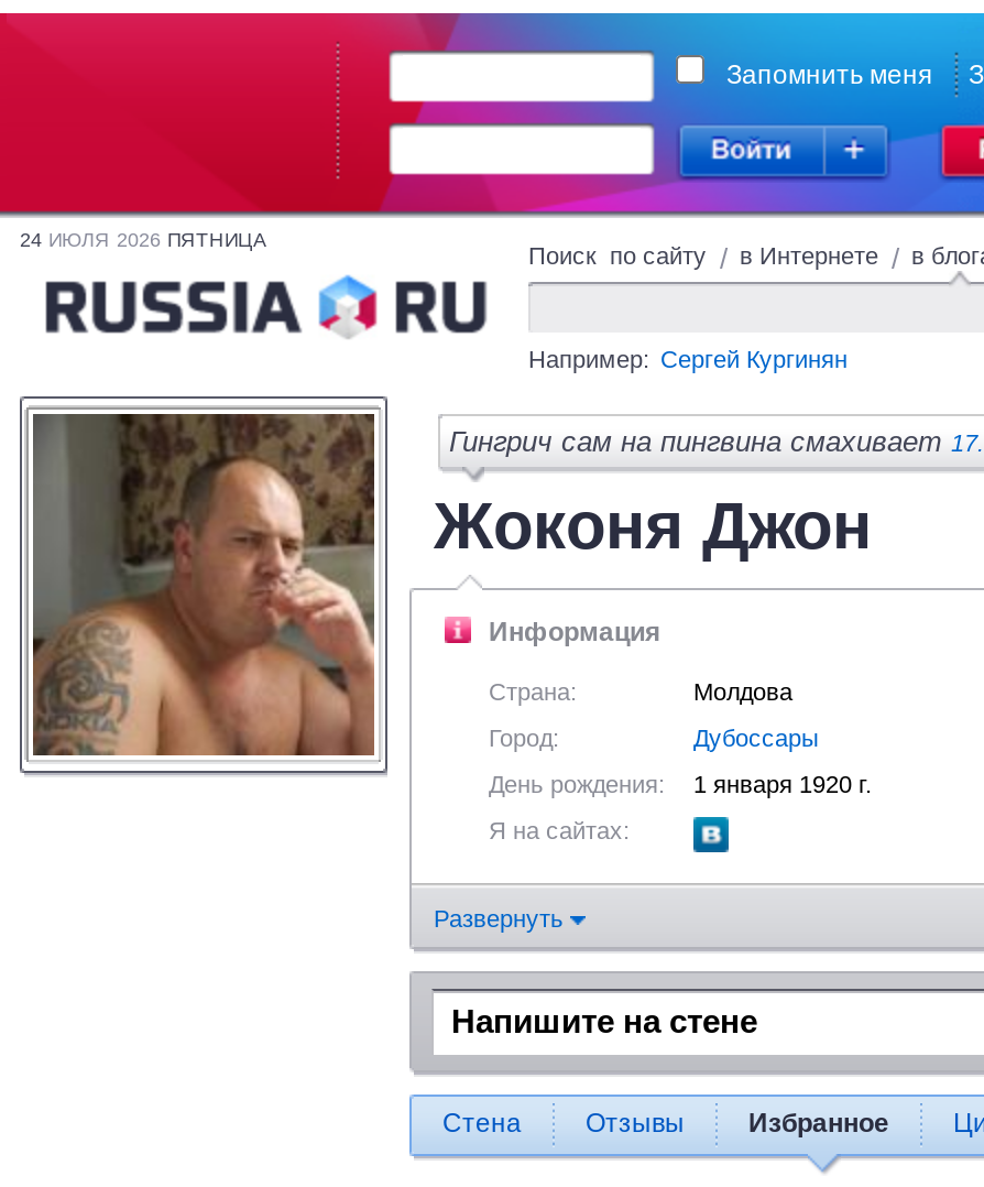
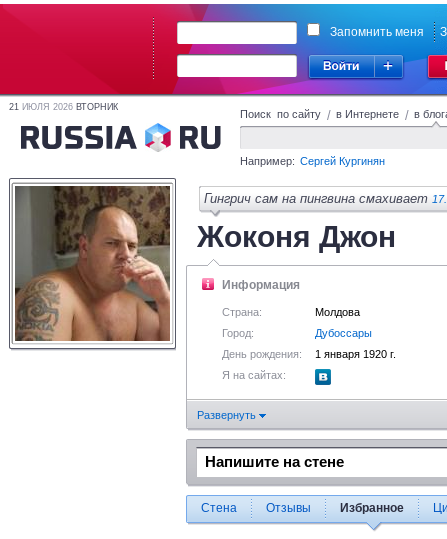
- 24 ИЮЛЯ 2026 ПЯТНИЦА
+ 21 ИЮЛЯ 2026 ВТОРНИК
